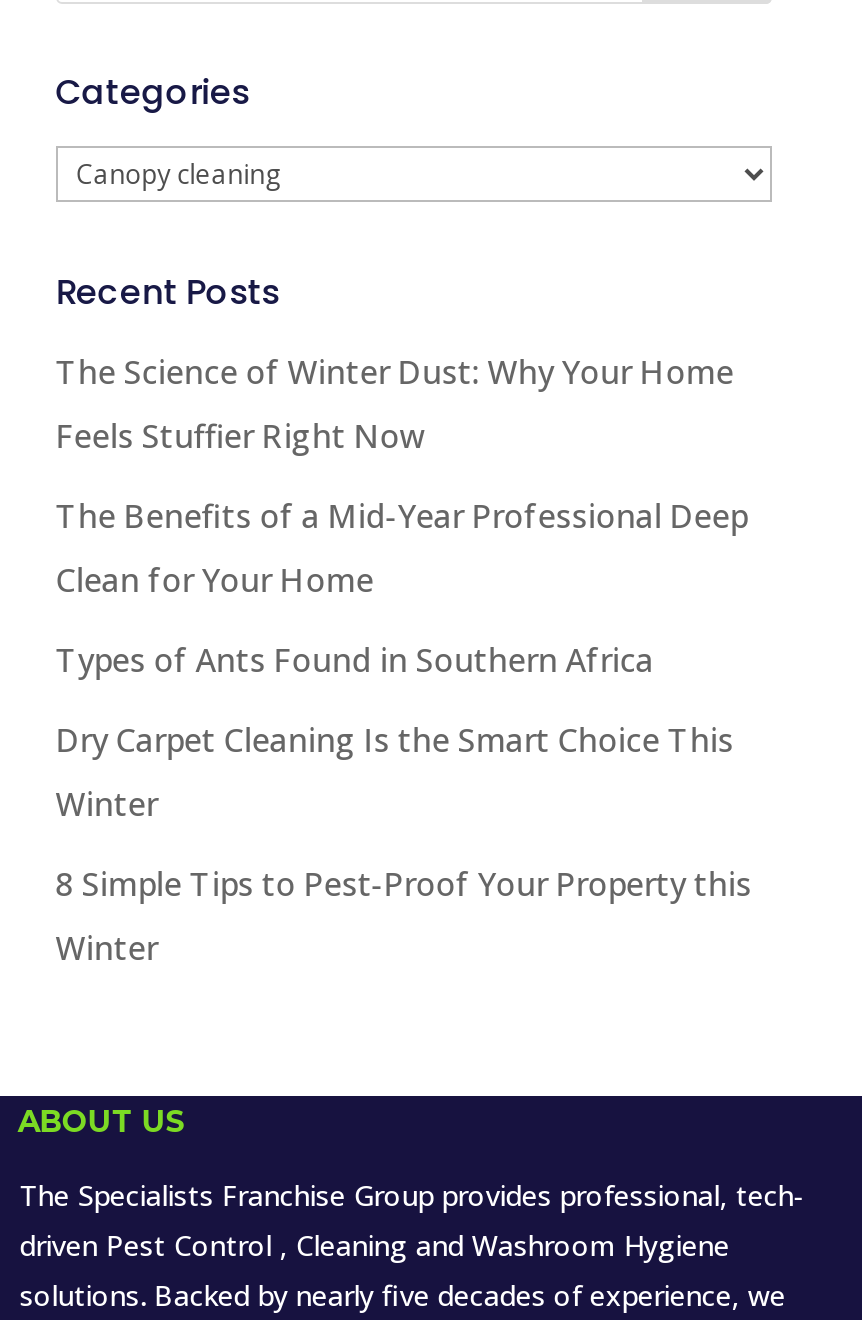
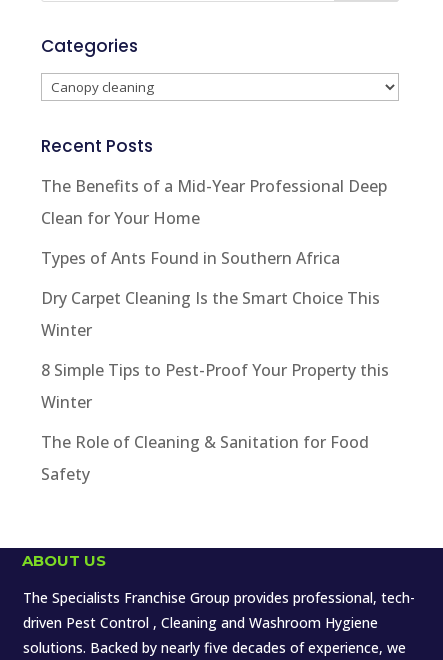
- The Science of Winter Dust: Why Your Home
- Feels Stuffier Right Now

moved up: The Benefits of a Mid-Year Professional Deep | Clean for Your Home | Types of Ants Found in Southern Africa | Dry Carpet Cleaning Is the Smart Choice This | Winter | 8 Simple Tips to Pest-Proof Your Property this | Winter

+ The Role of Cleaning & Sanitation for Food
+ Safety
